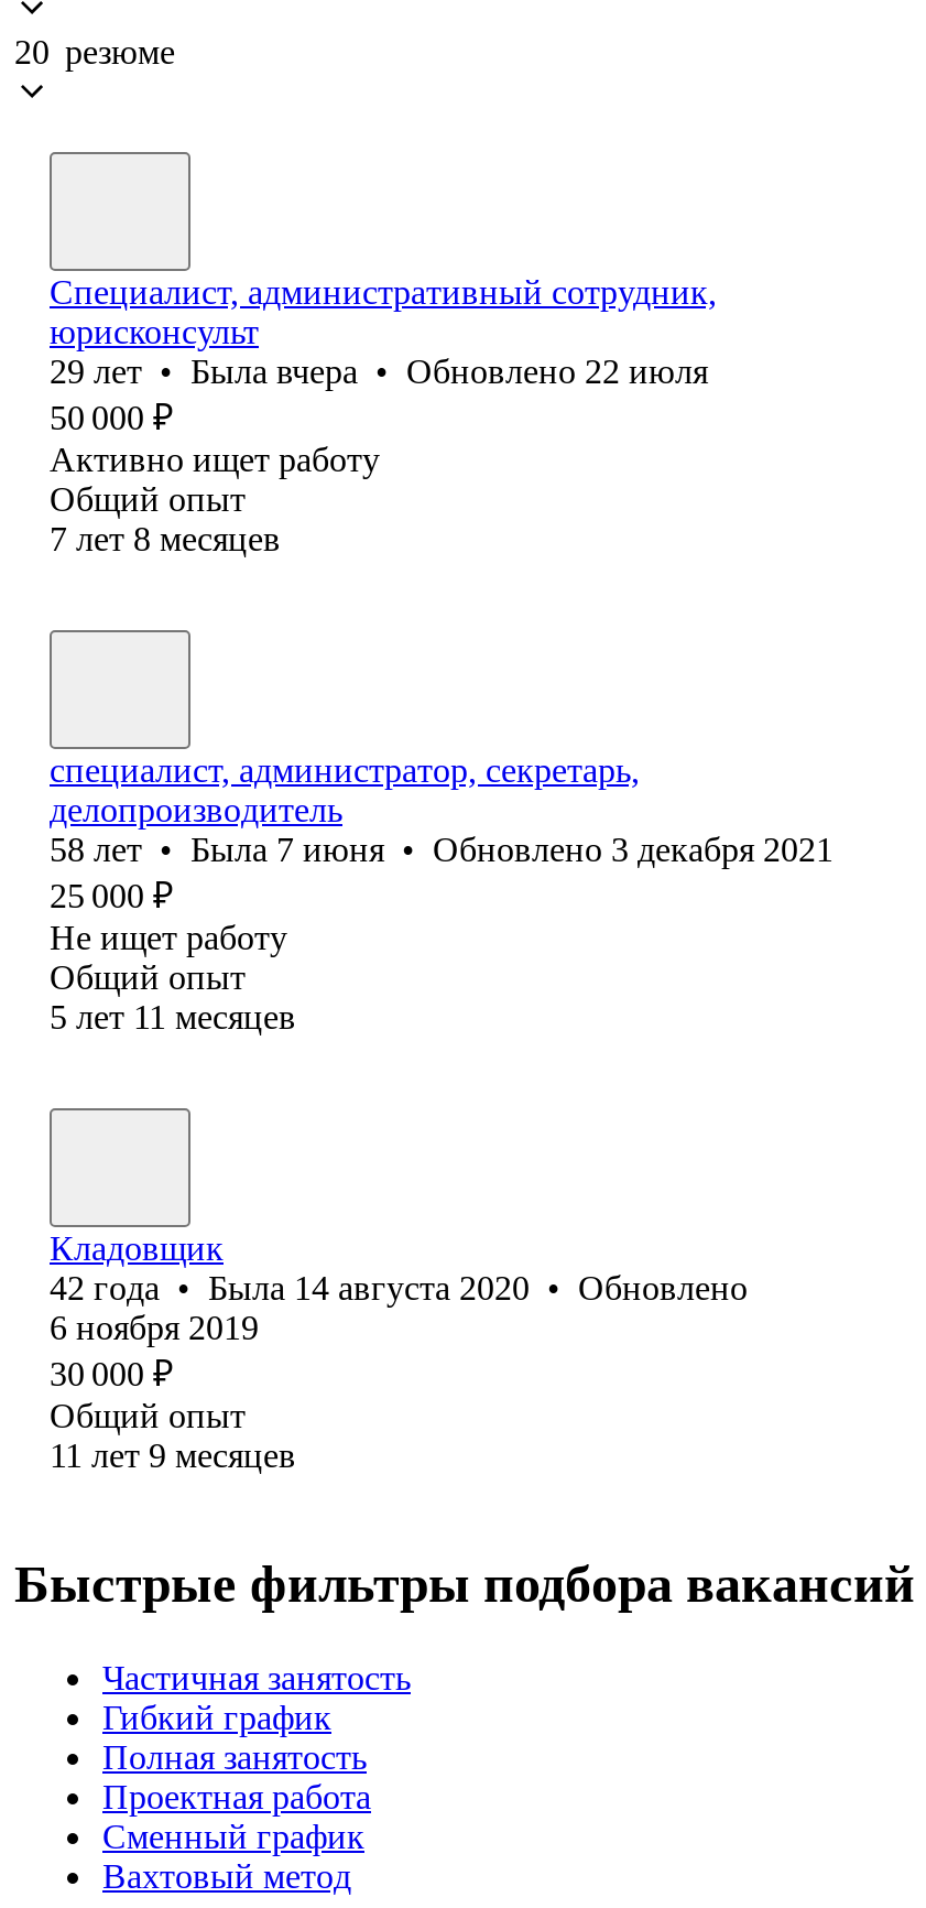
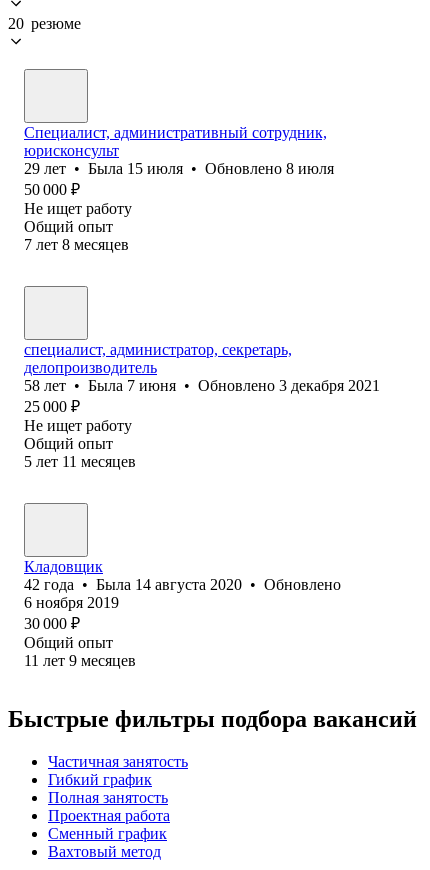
- 29 лет • Была вчера • Обновлено 22 июля
+ 29 лет • Была 15 июля • Обновлено 8 июля

- Активно ищет работу
+ Не ищет работу
